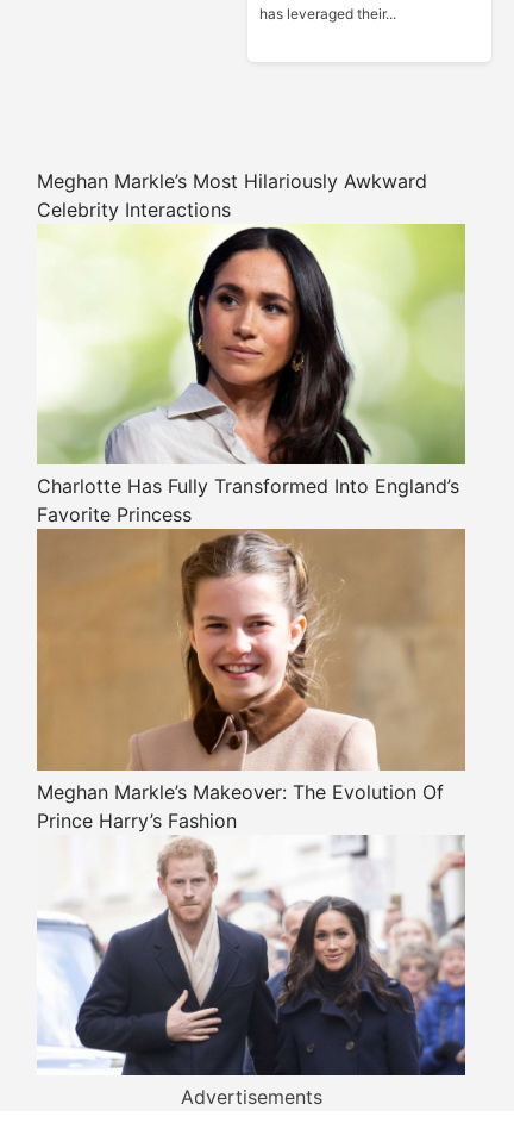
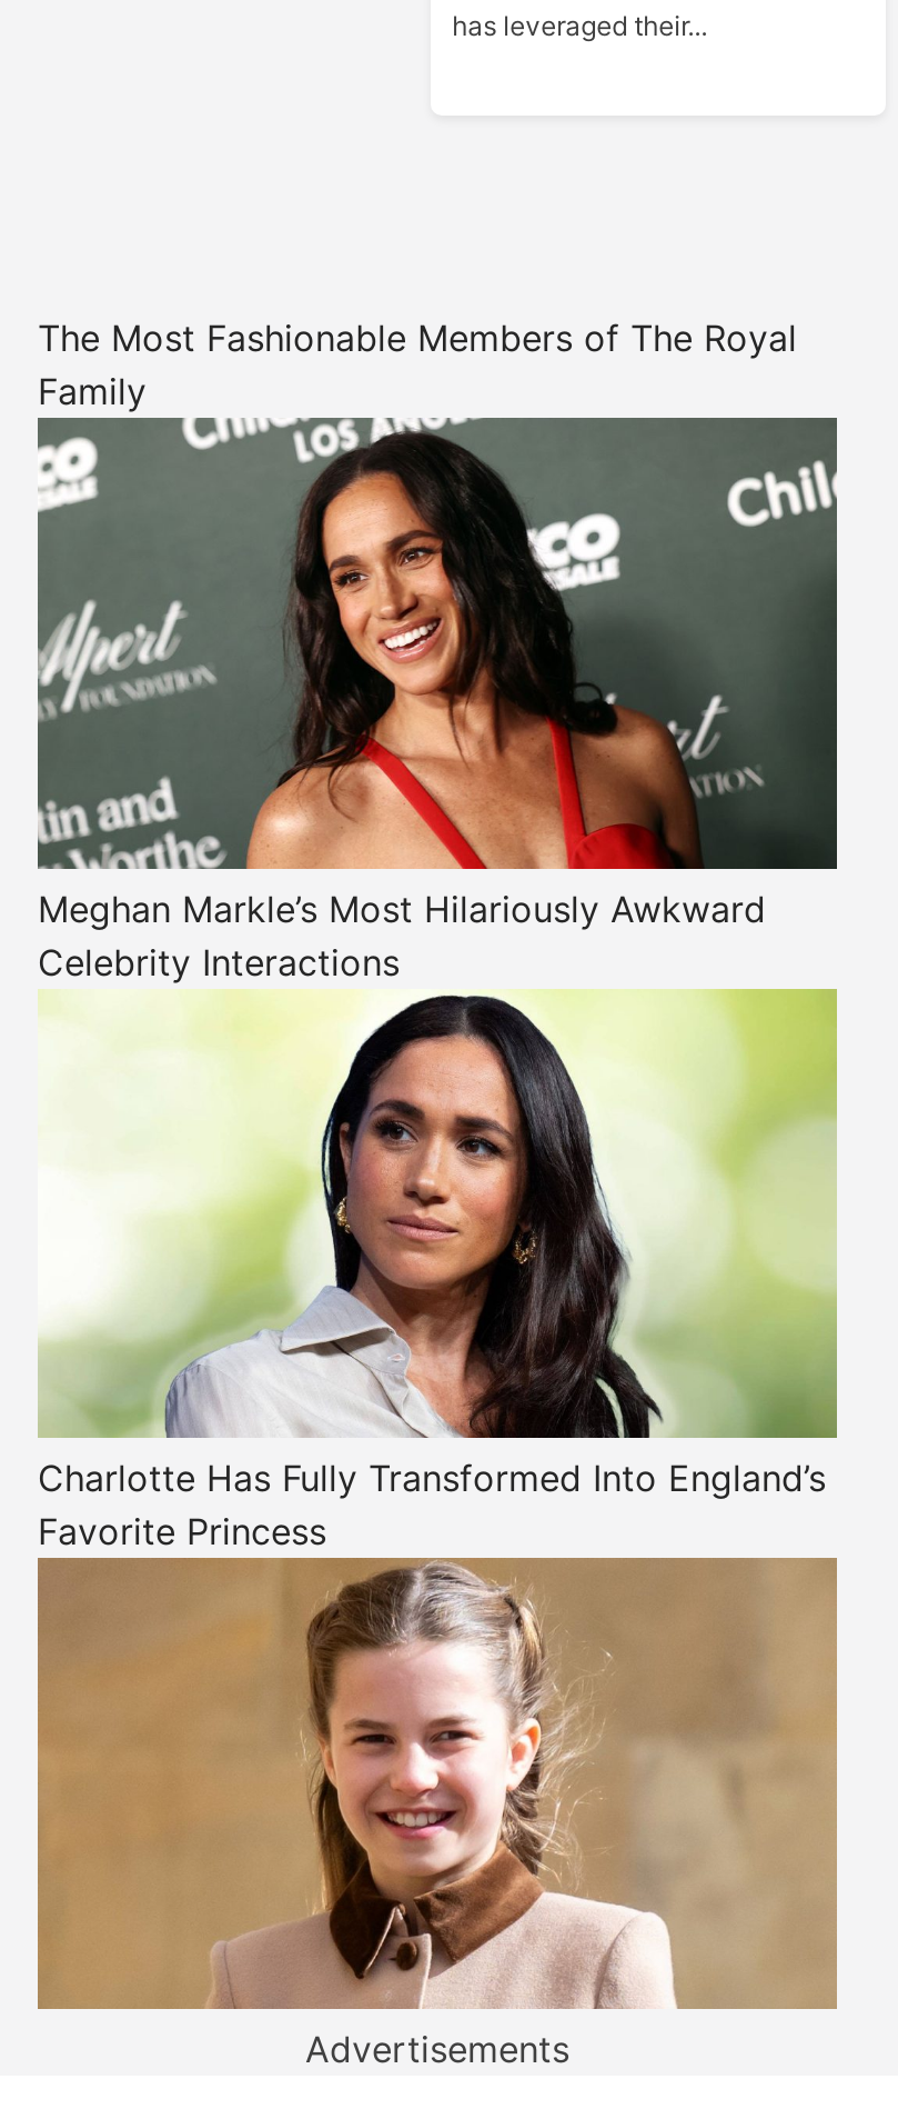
+ [image]

+ The Most Fashionable Members of The Royal
+ Family

moved down: [image] | Meghan Markle’s Most Hilariously Awkward | Celebrity Interactions | Charlotte Has Fully Transformed Into England’s | Favorite Princess

moved down: [image]

- Meghan Markle’s Makeover: The Evolution Of
- Prince Harry’s Fashion

- [image]
